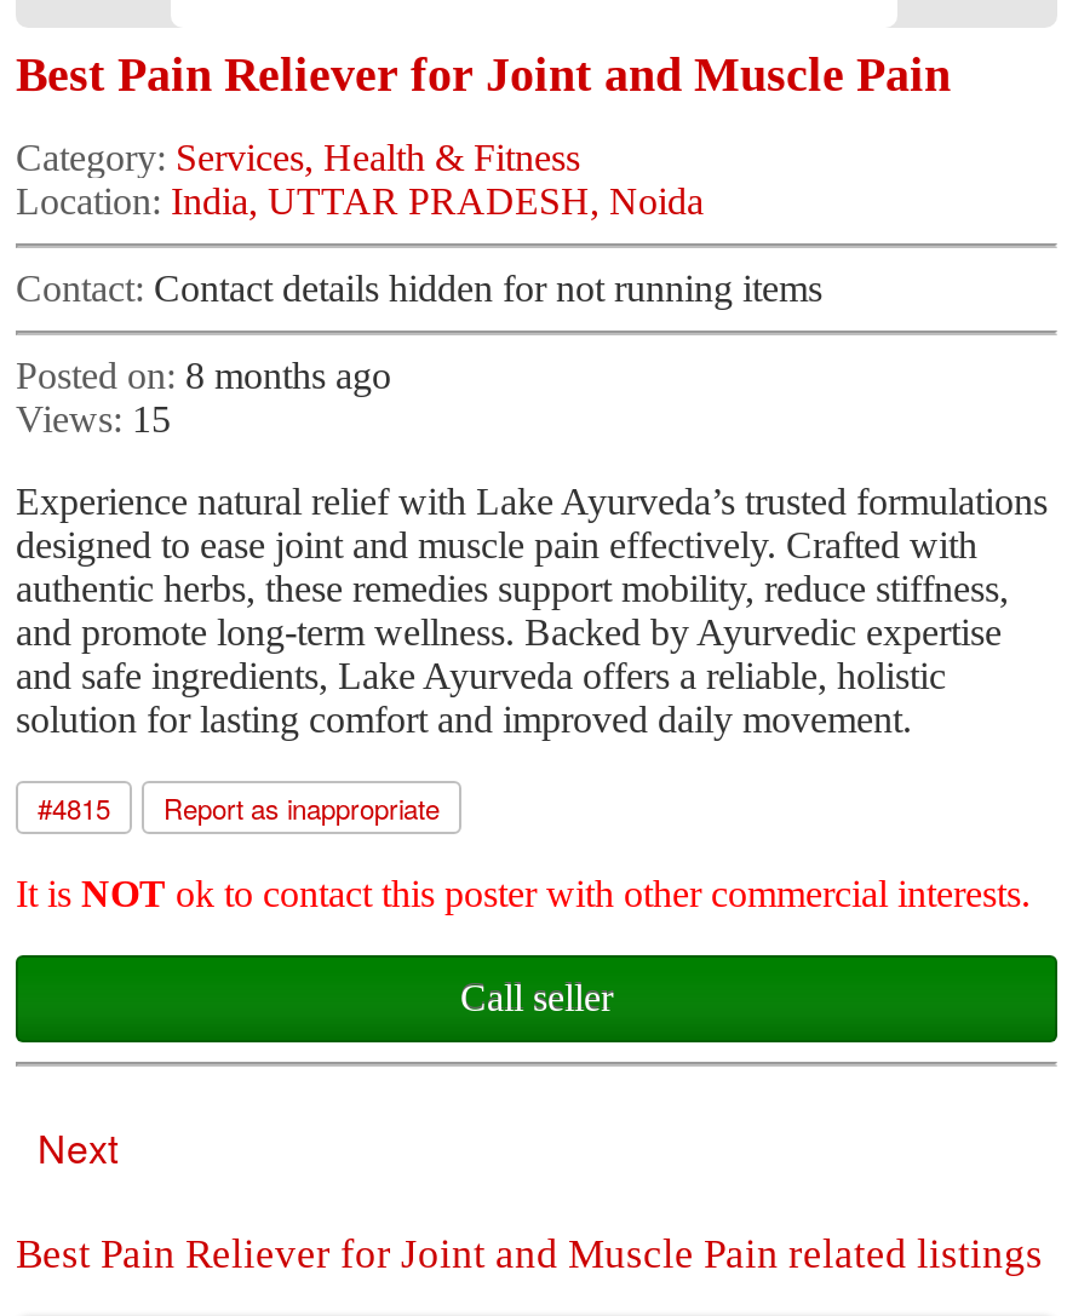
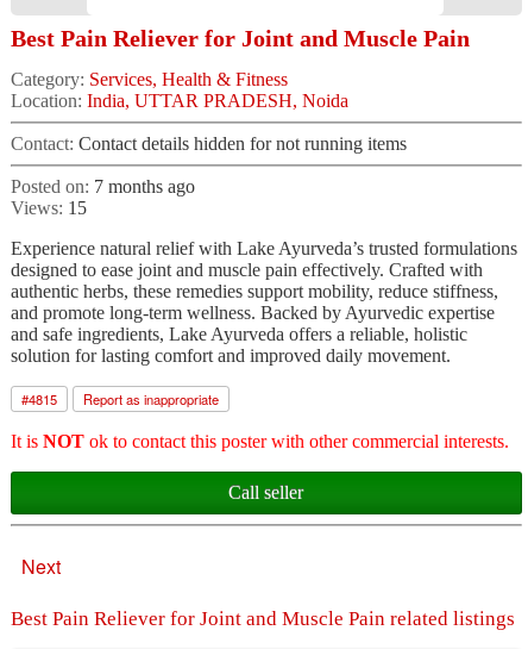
- Posted on: 8 months ago
+ Posted on: 7 months ago
